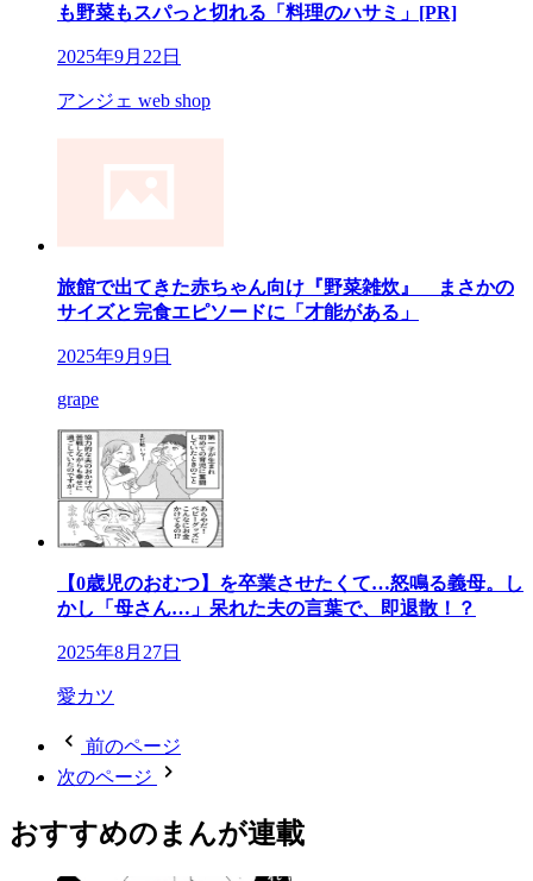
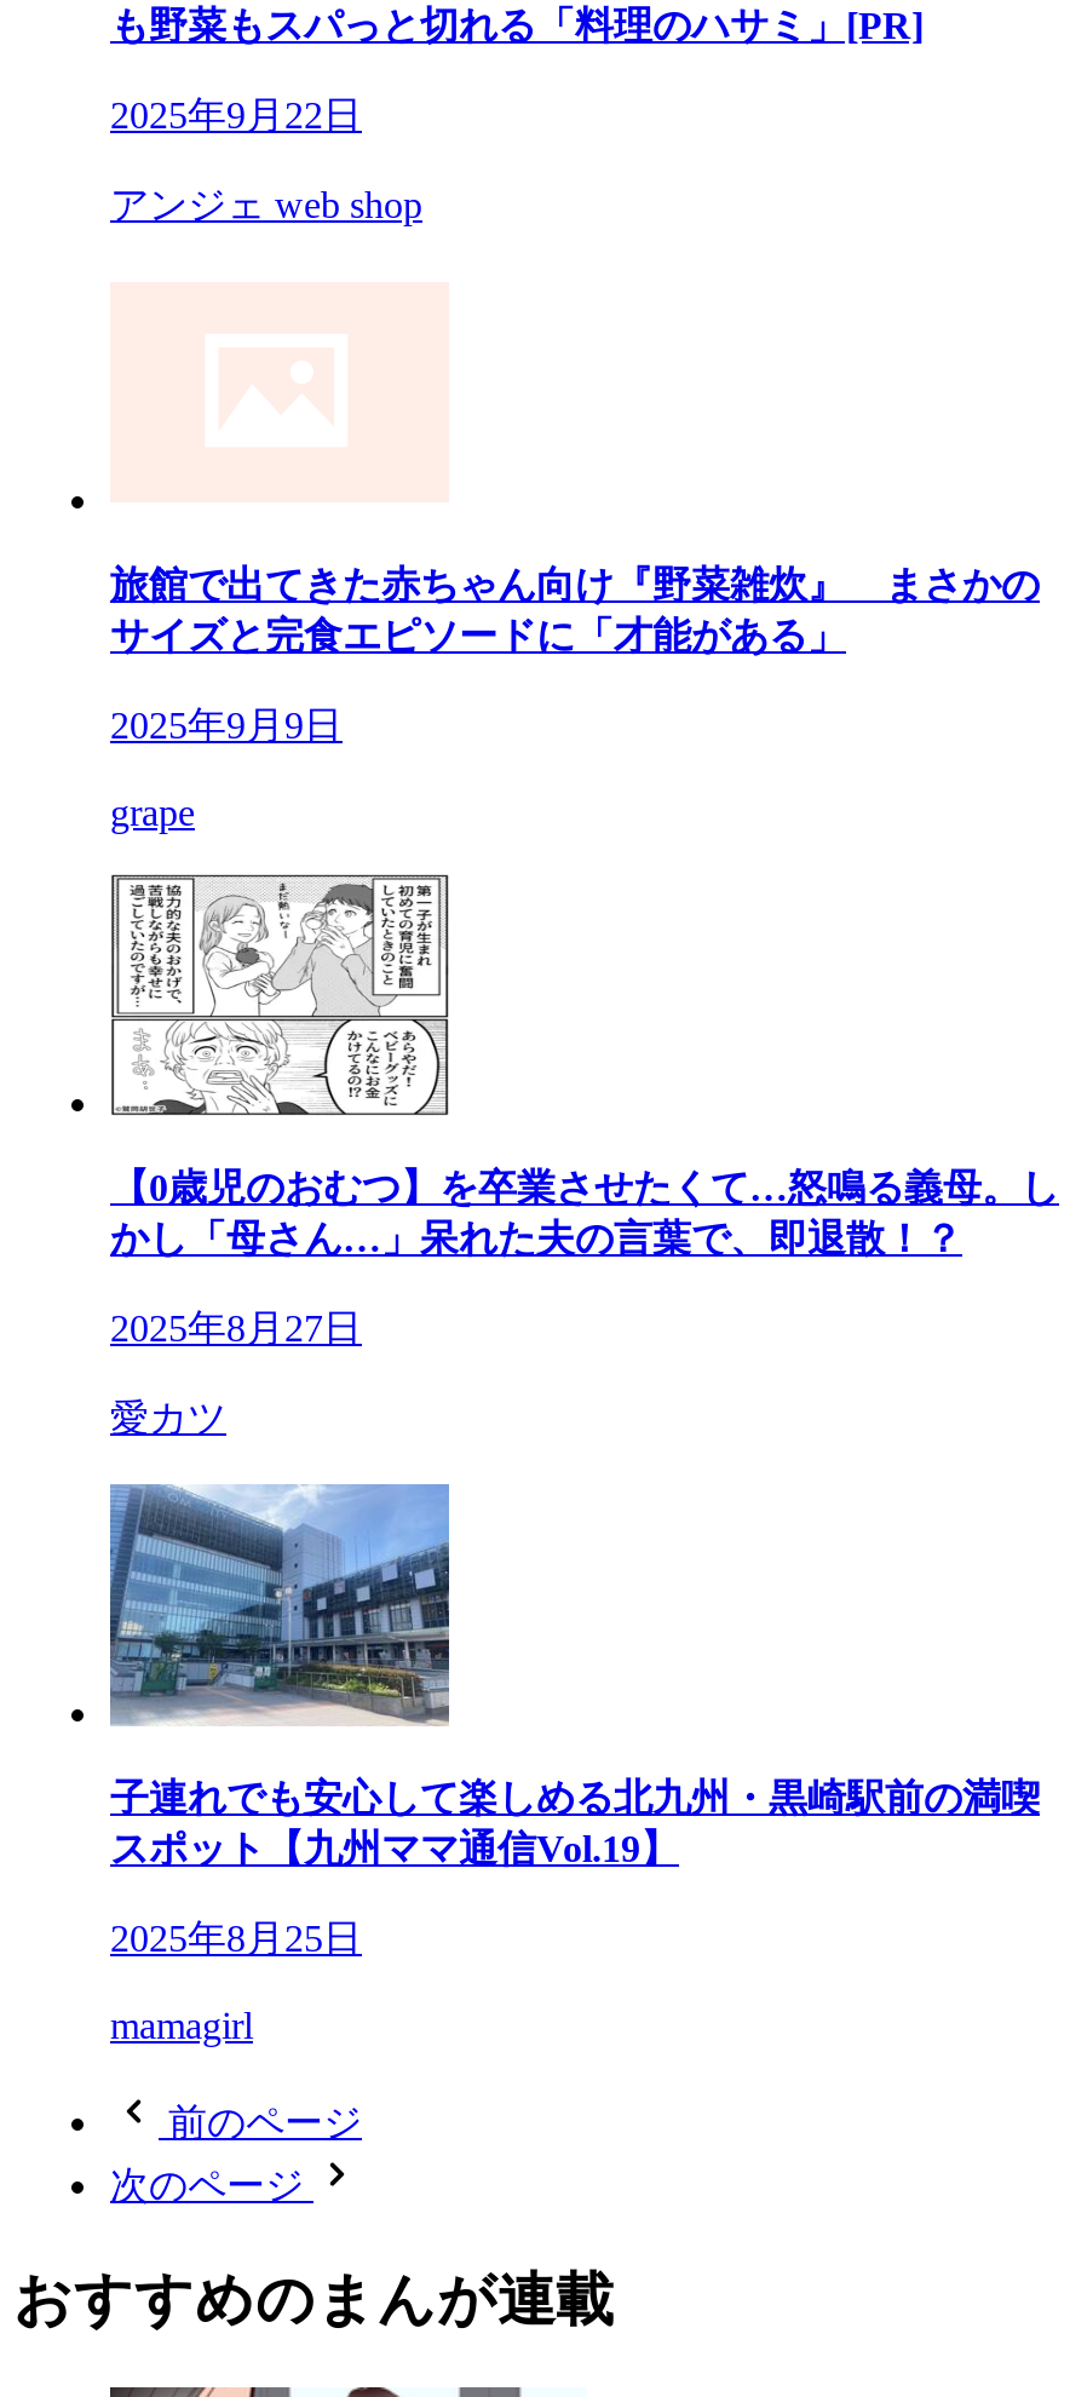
+ [image]
+ 子連れでも安心して楽しめる北九州・黒崎駅前の満喫
+ スポット【九州ママ通信Vol.19】
+ 2025年8月25日
+ mamagirl
